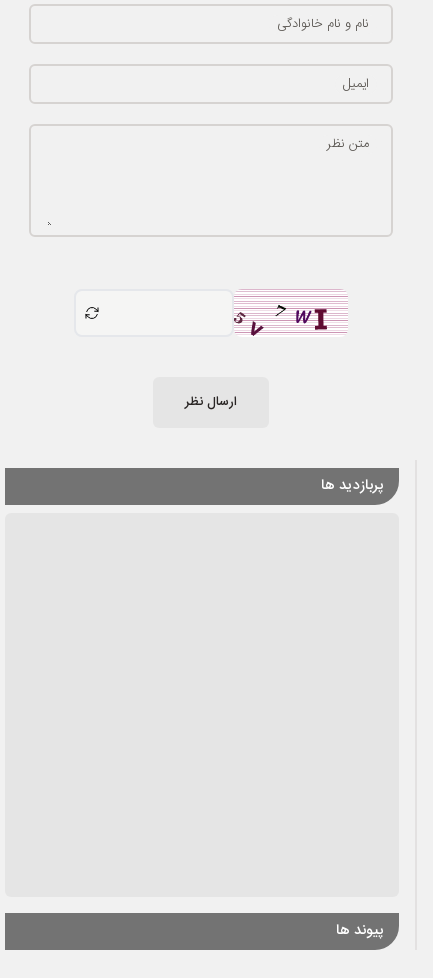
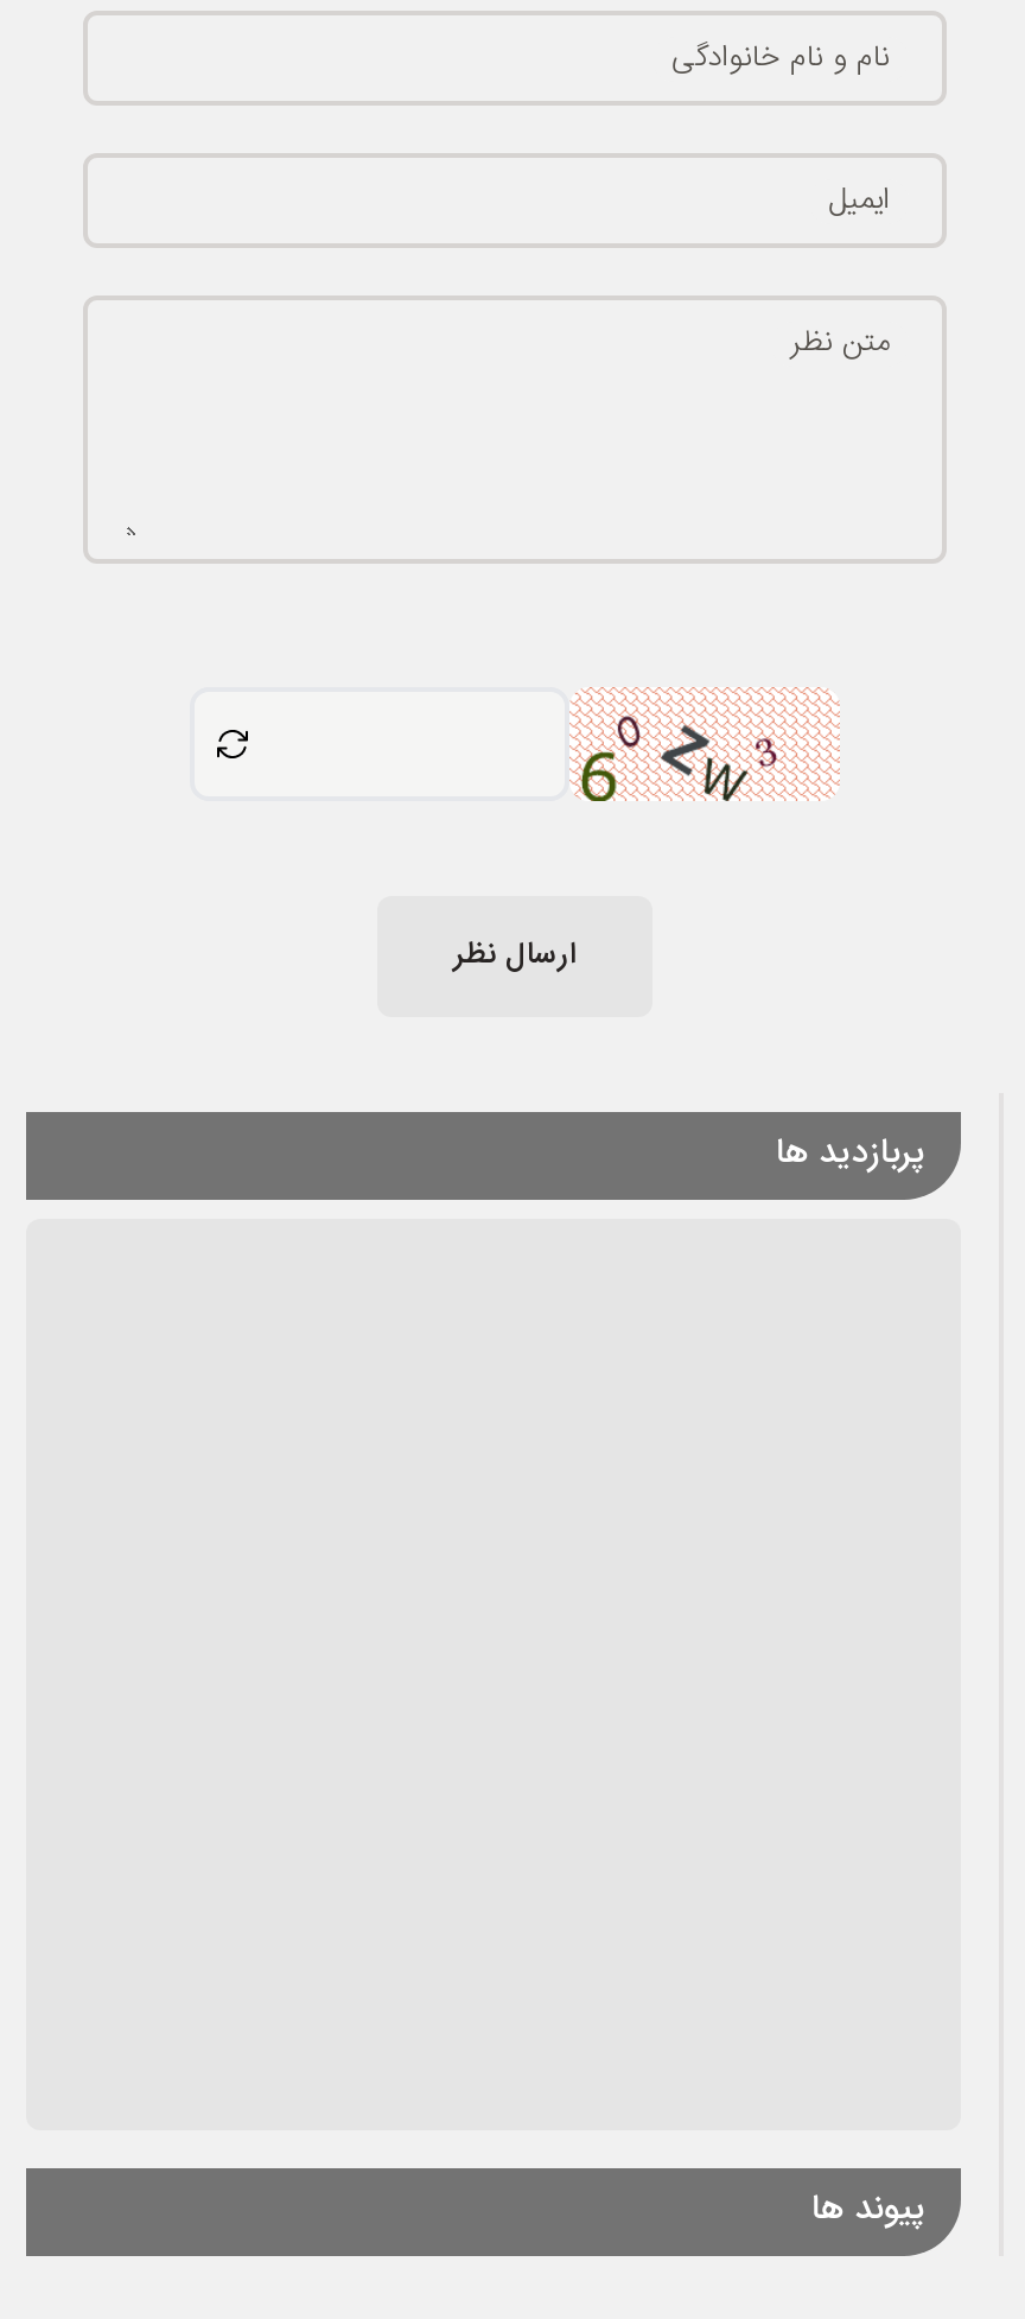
- [image]
+ [image]
